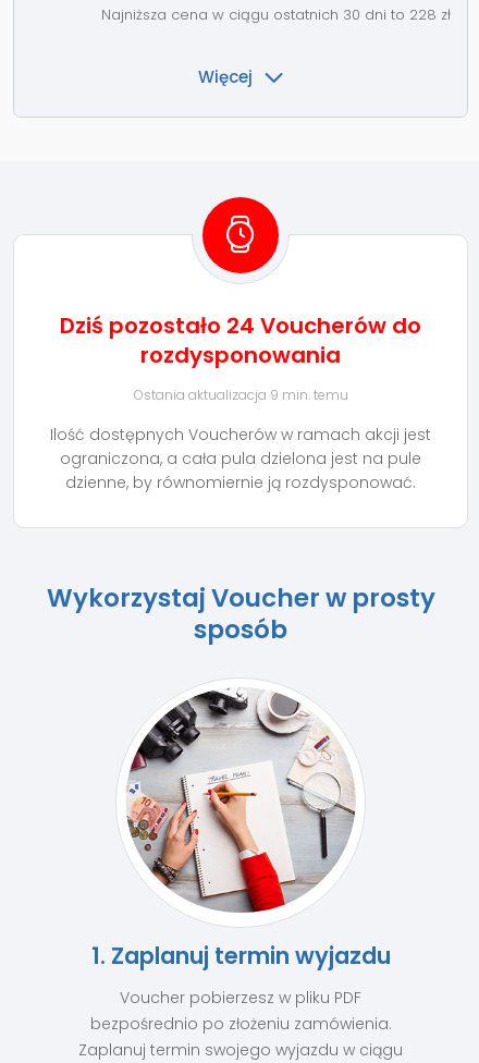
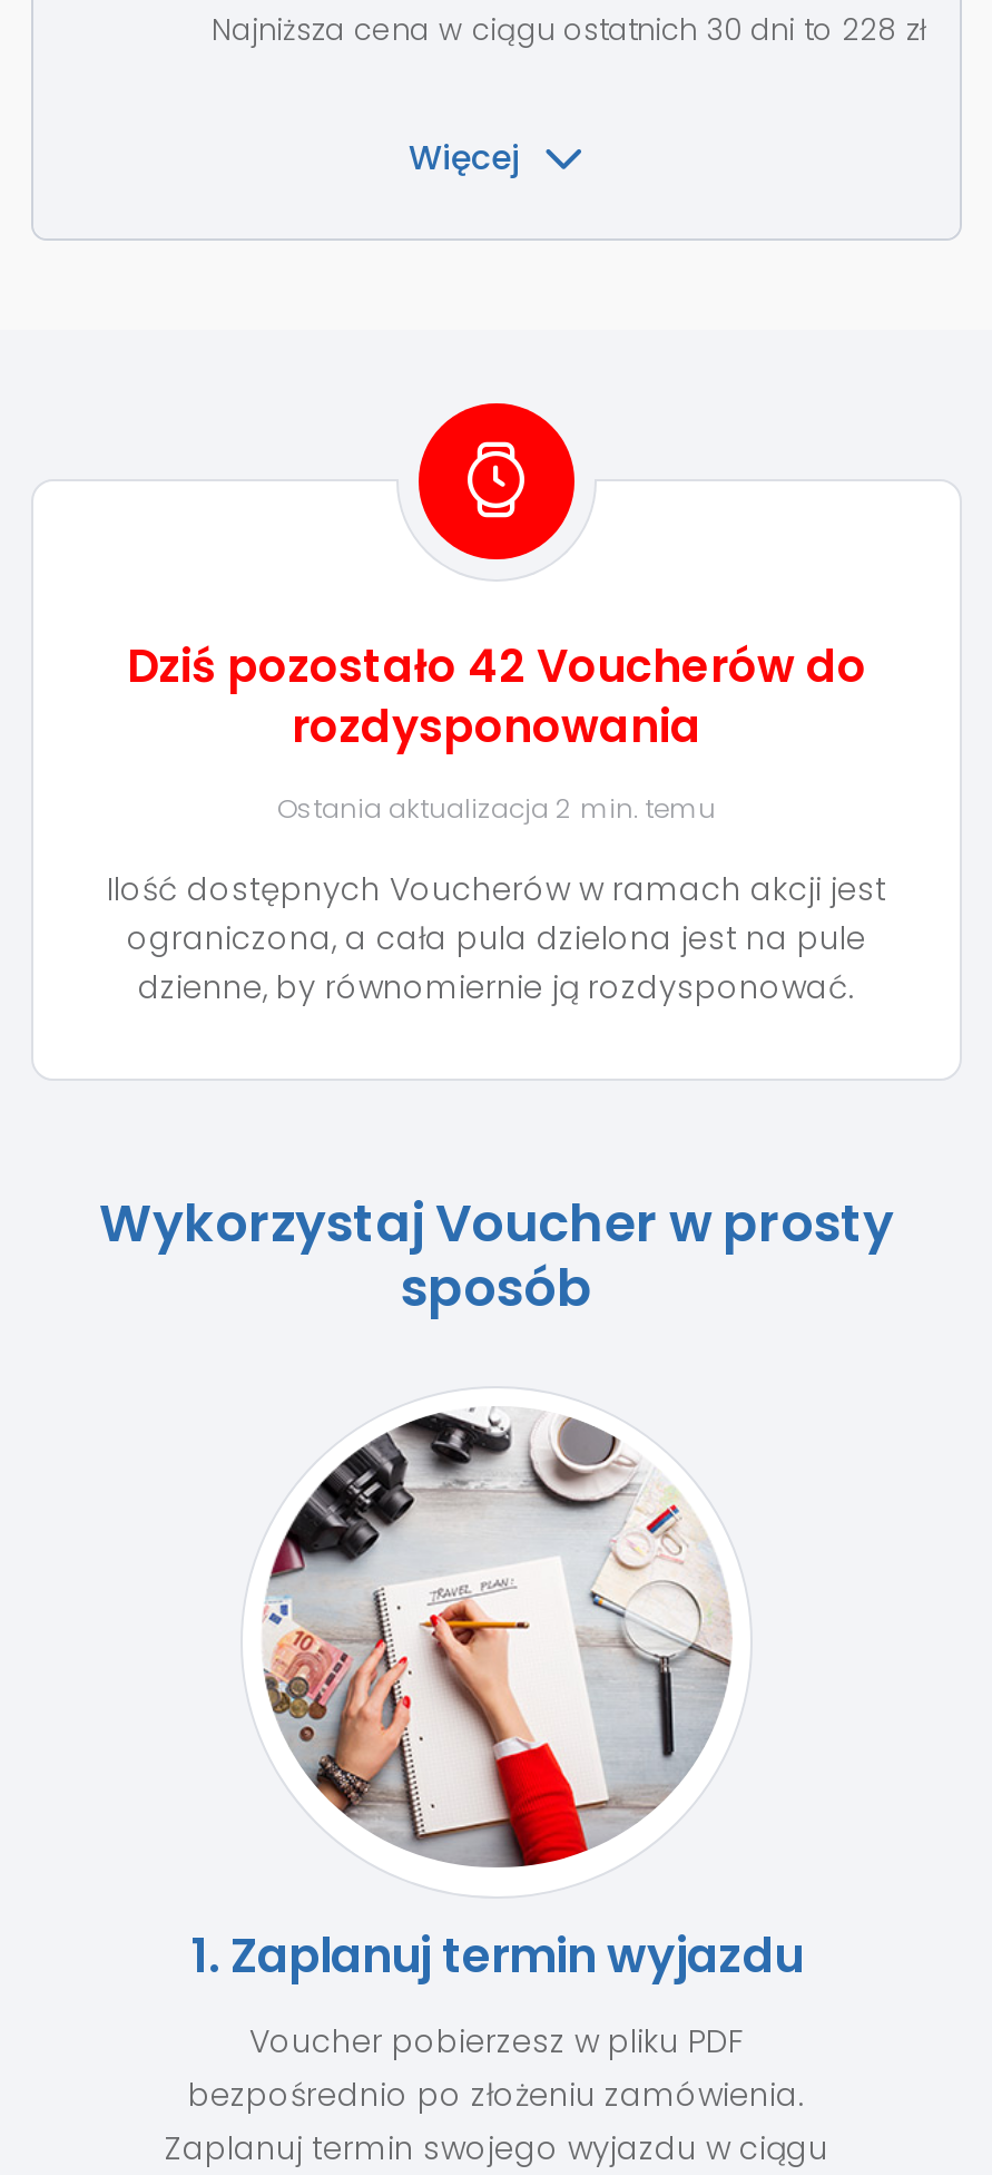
- Dziś pozostało 24 Voucherów do
+ Dziś pozostało 42 Voucherów do

- Ostania aktualizacja 9 min. temu
+ Ostania aktualizacja 2 min. temu
